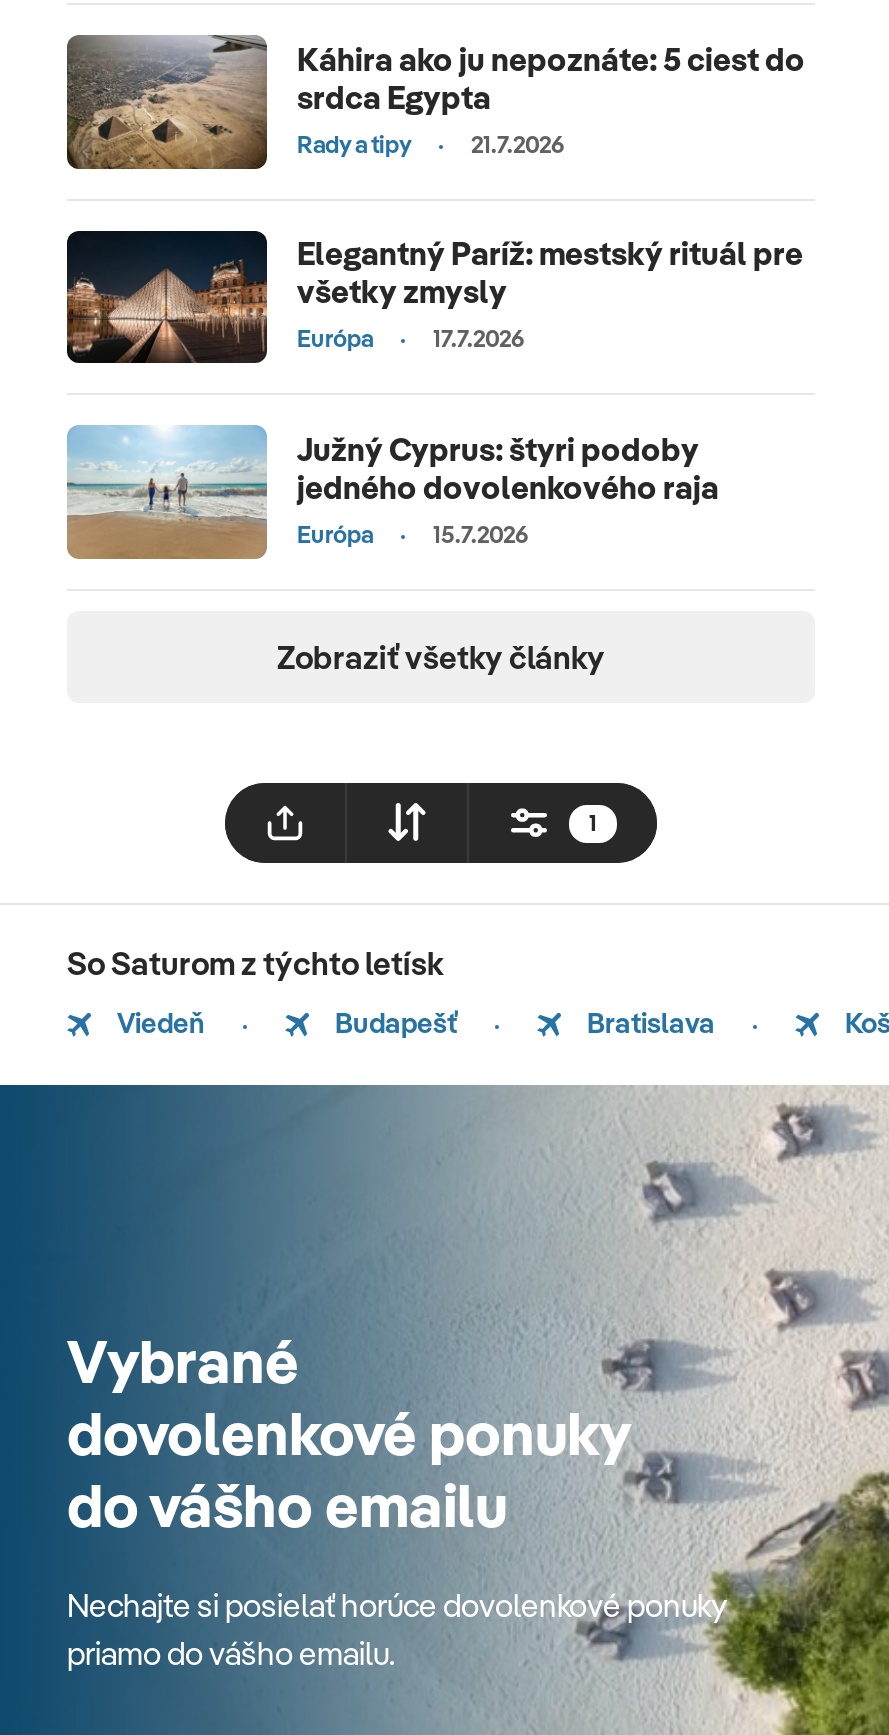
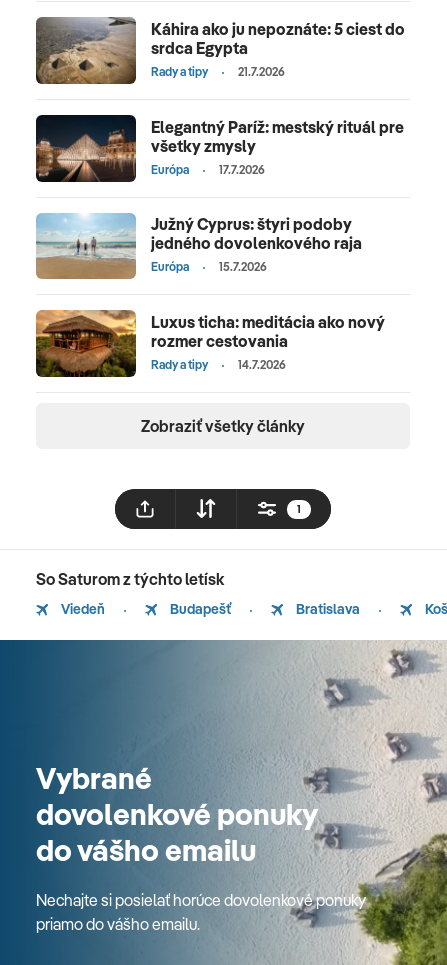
+ [image]
+ Luxus ticha: meditácia ako nový
+ rozmer cestovania
+ Rady a tipy
+ 14.7.2026
